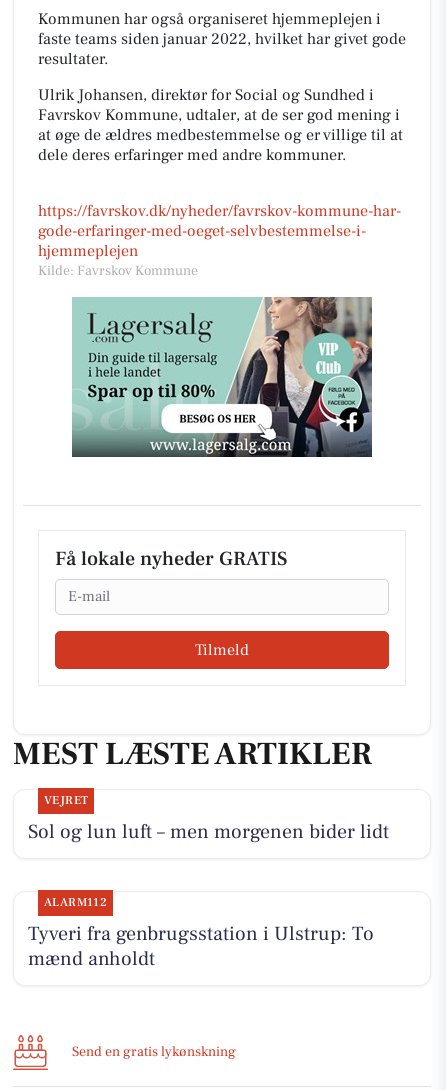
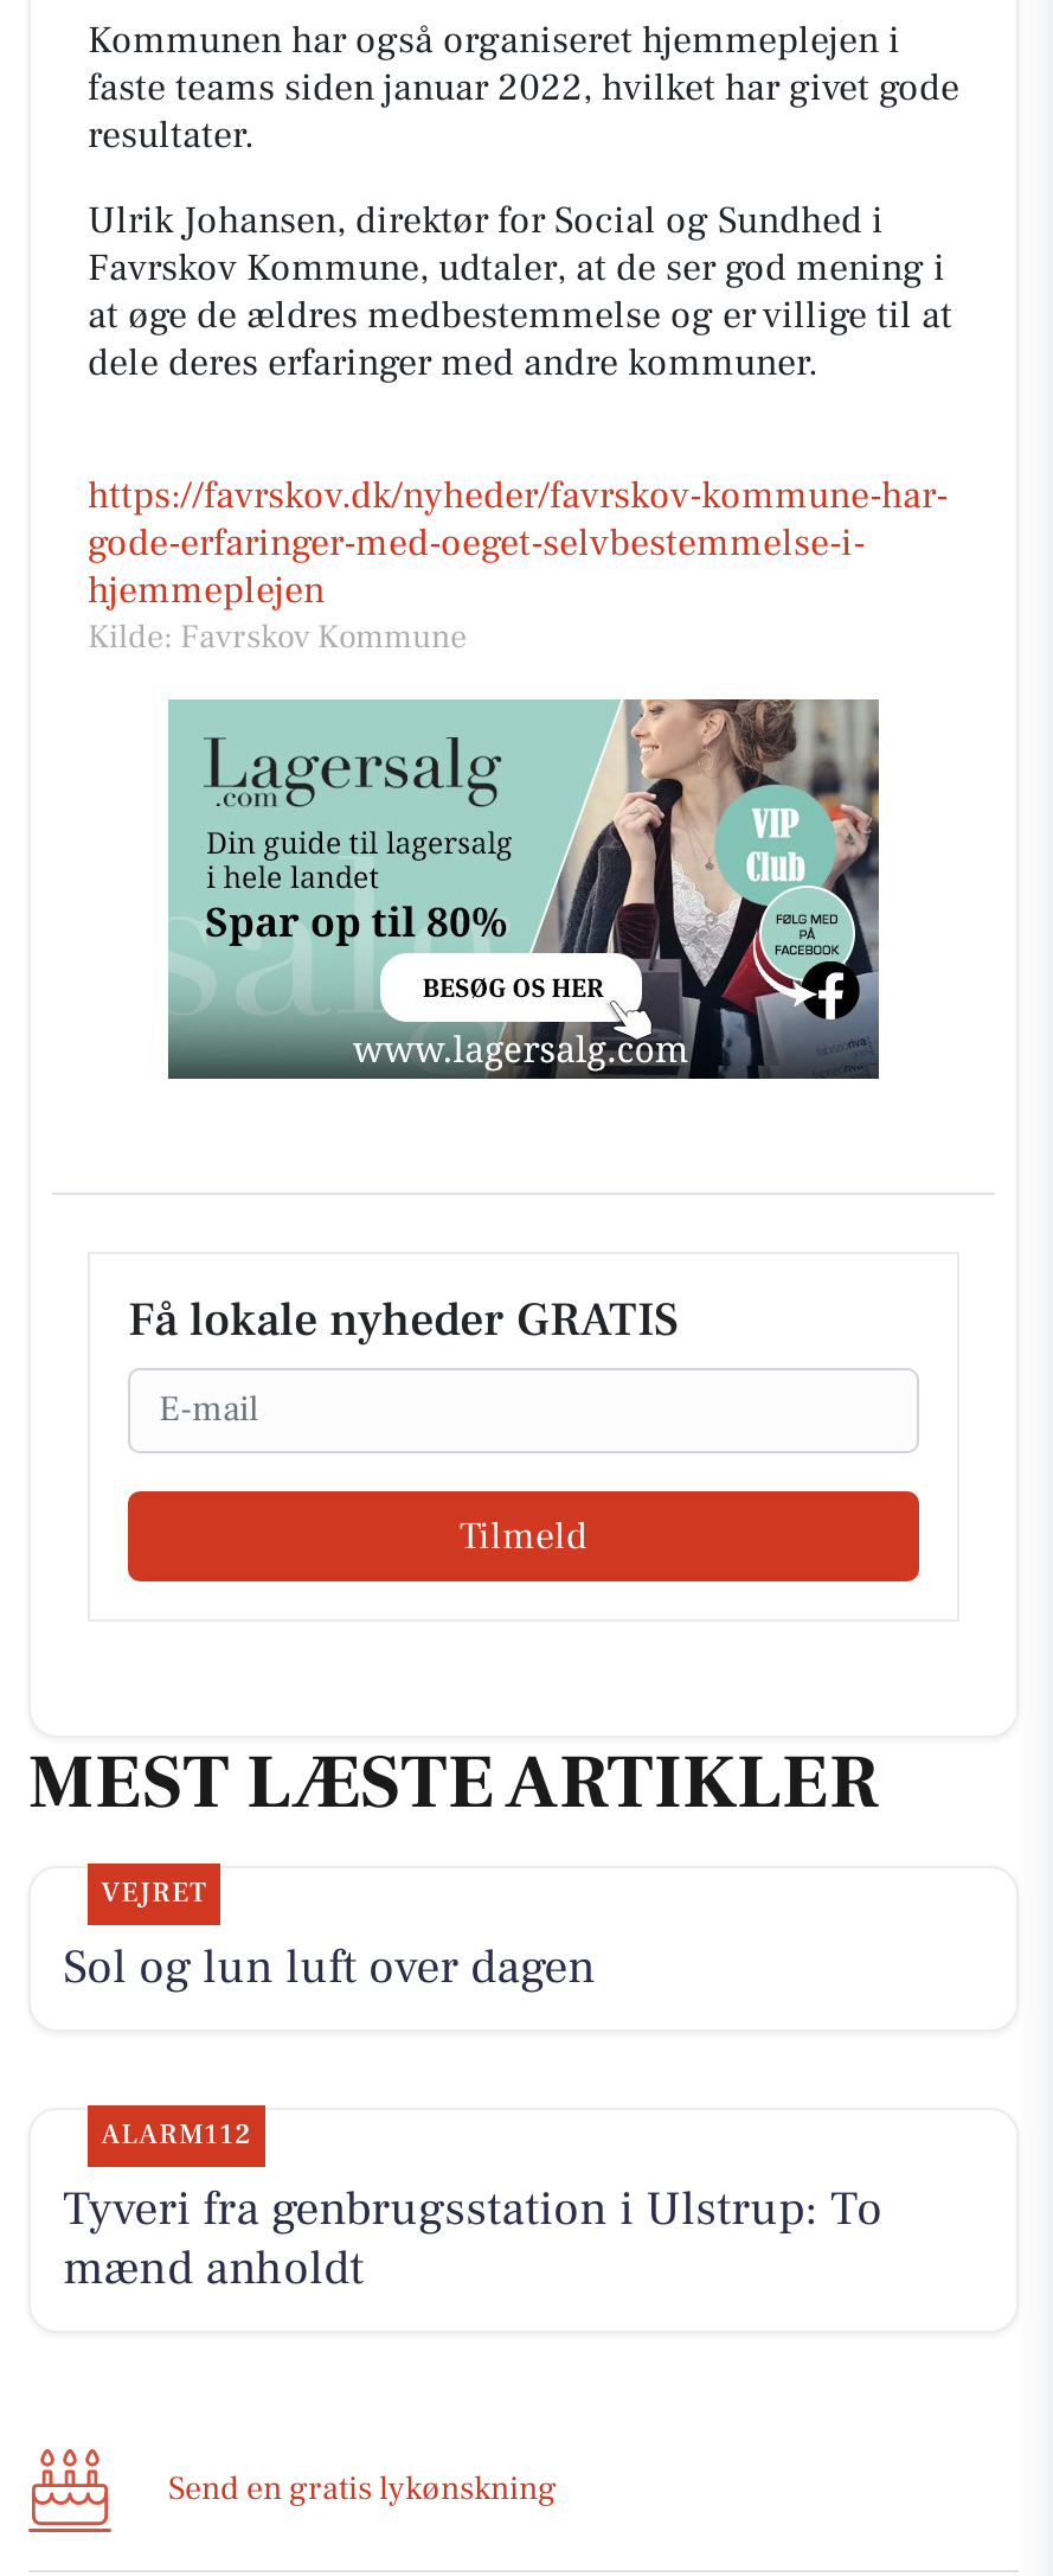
- Sol og lun luft – men morgenen bider lidt
+ Sol og lun luft over dagen
